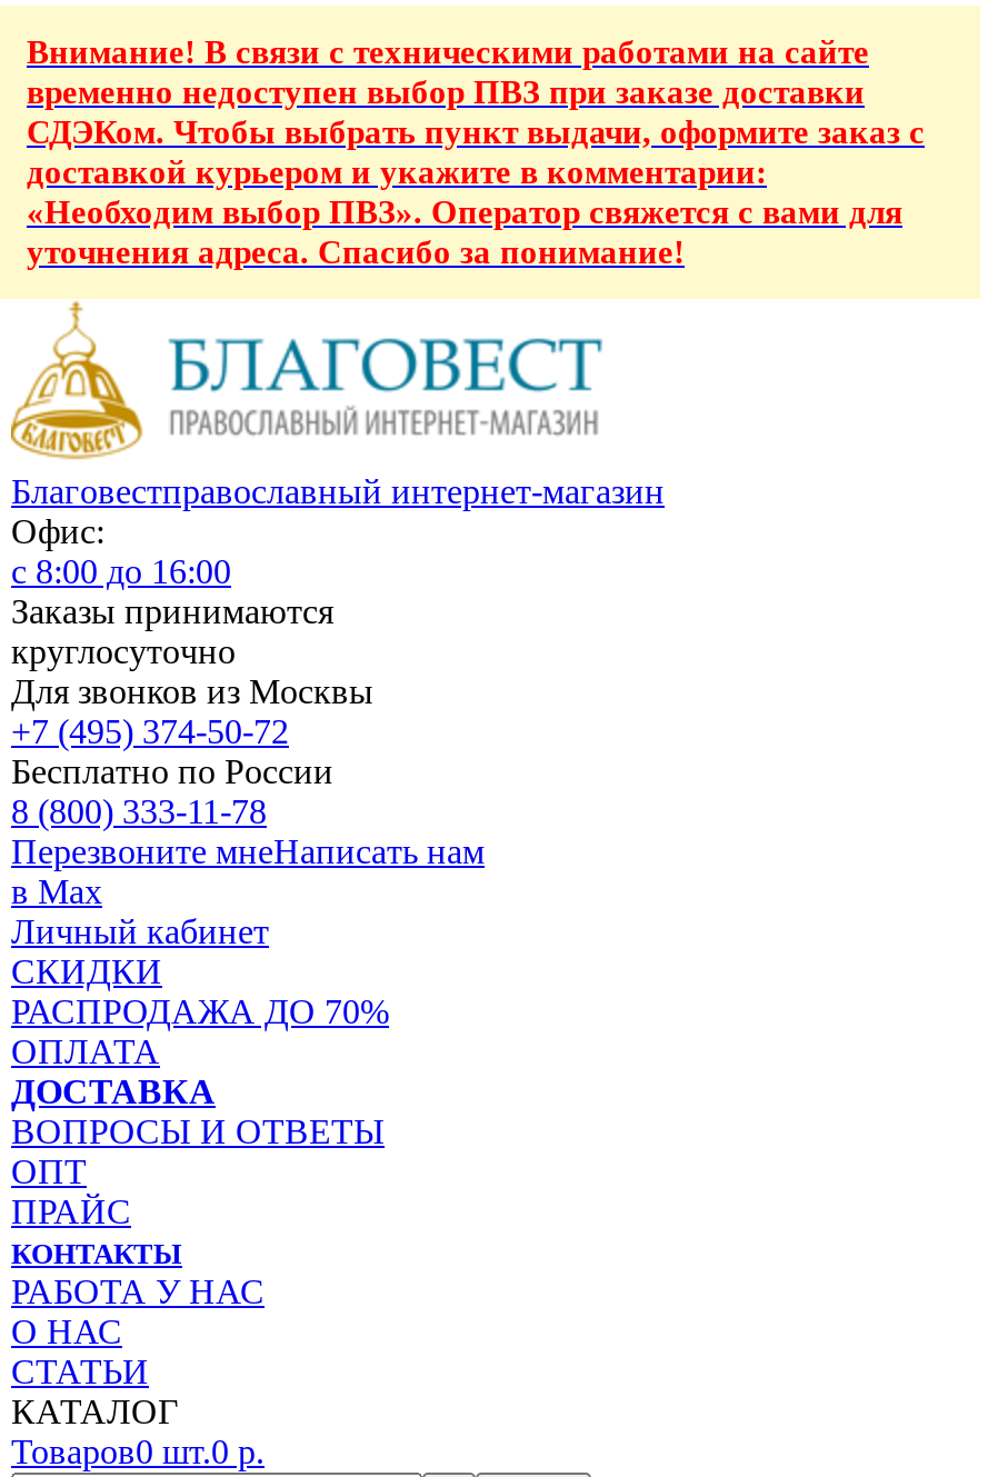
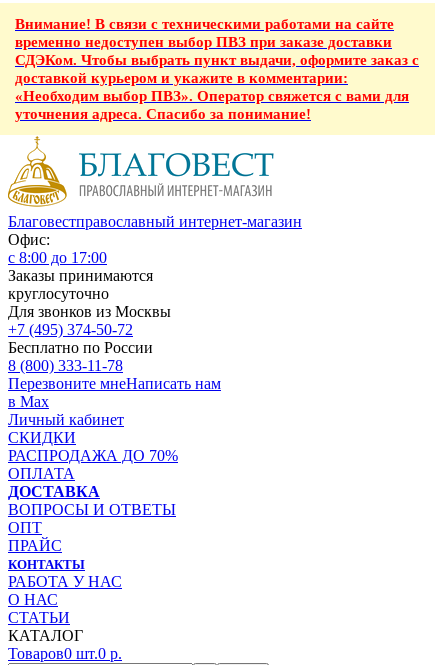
- с 8:00 до 16:00
+ с 8:00 до 17:00
